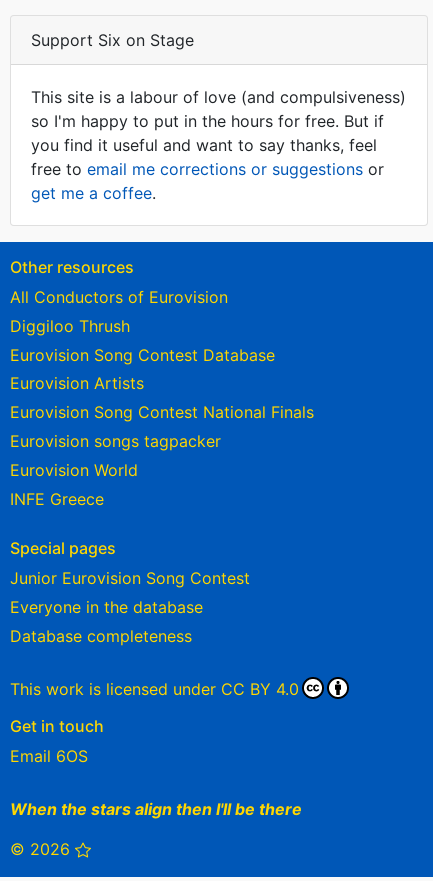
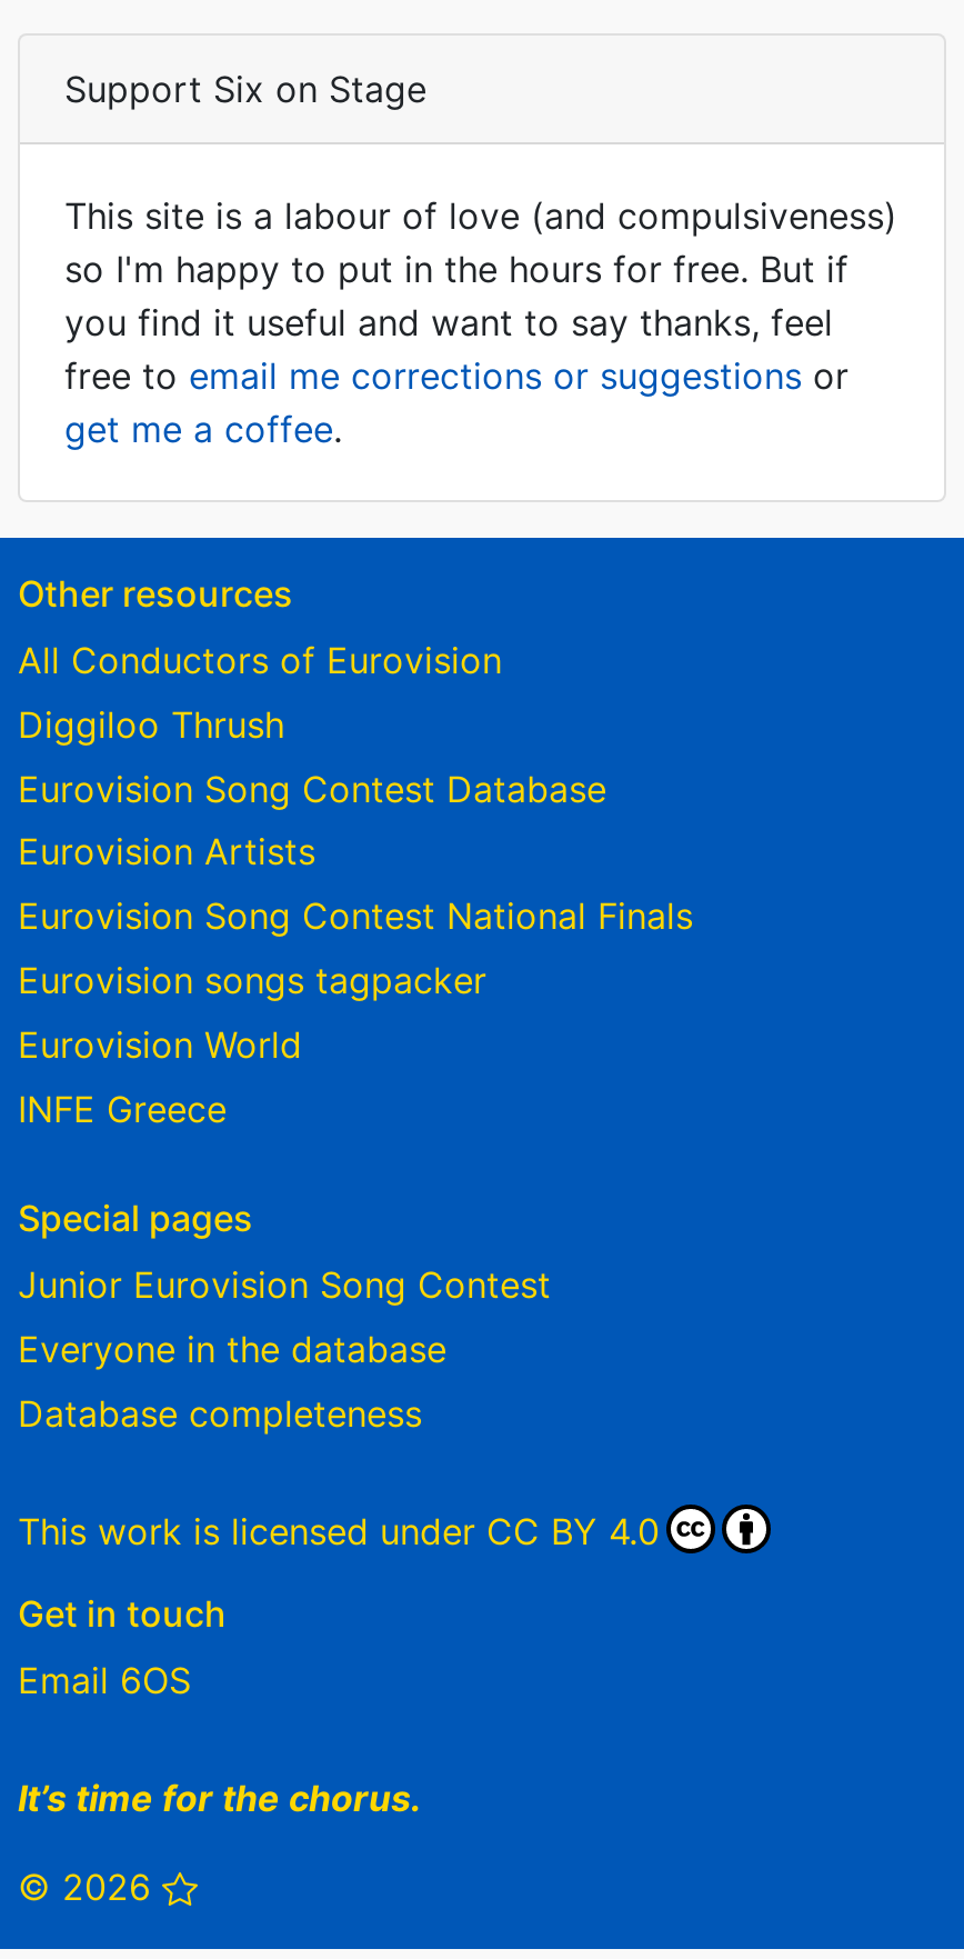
- When the stars align then I'll be there
+ It’s time for the chorus.
